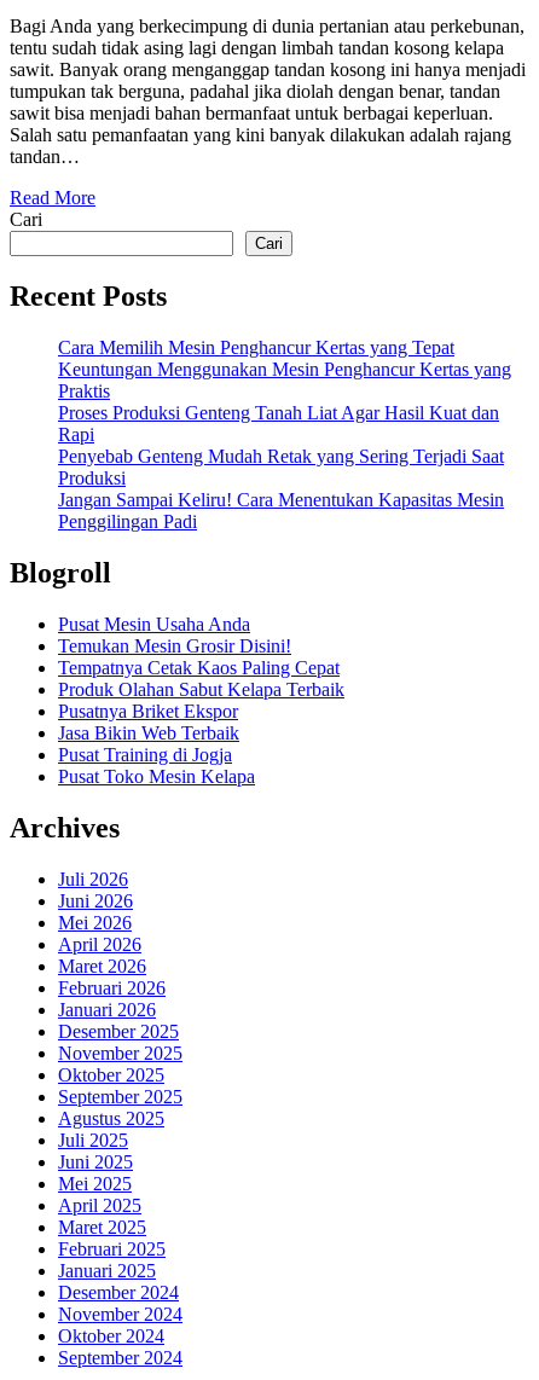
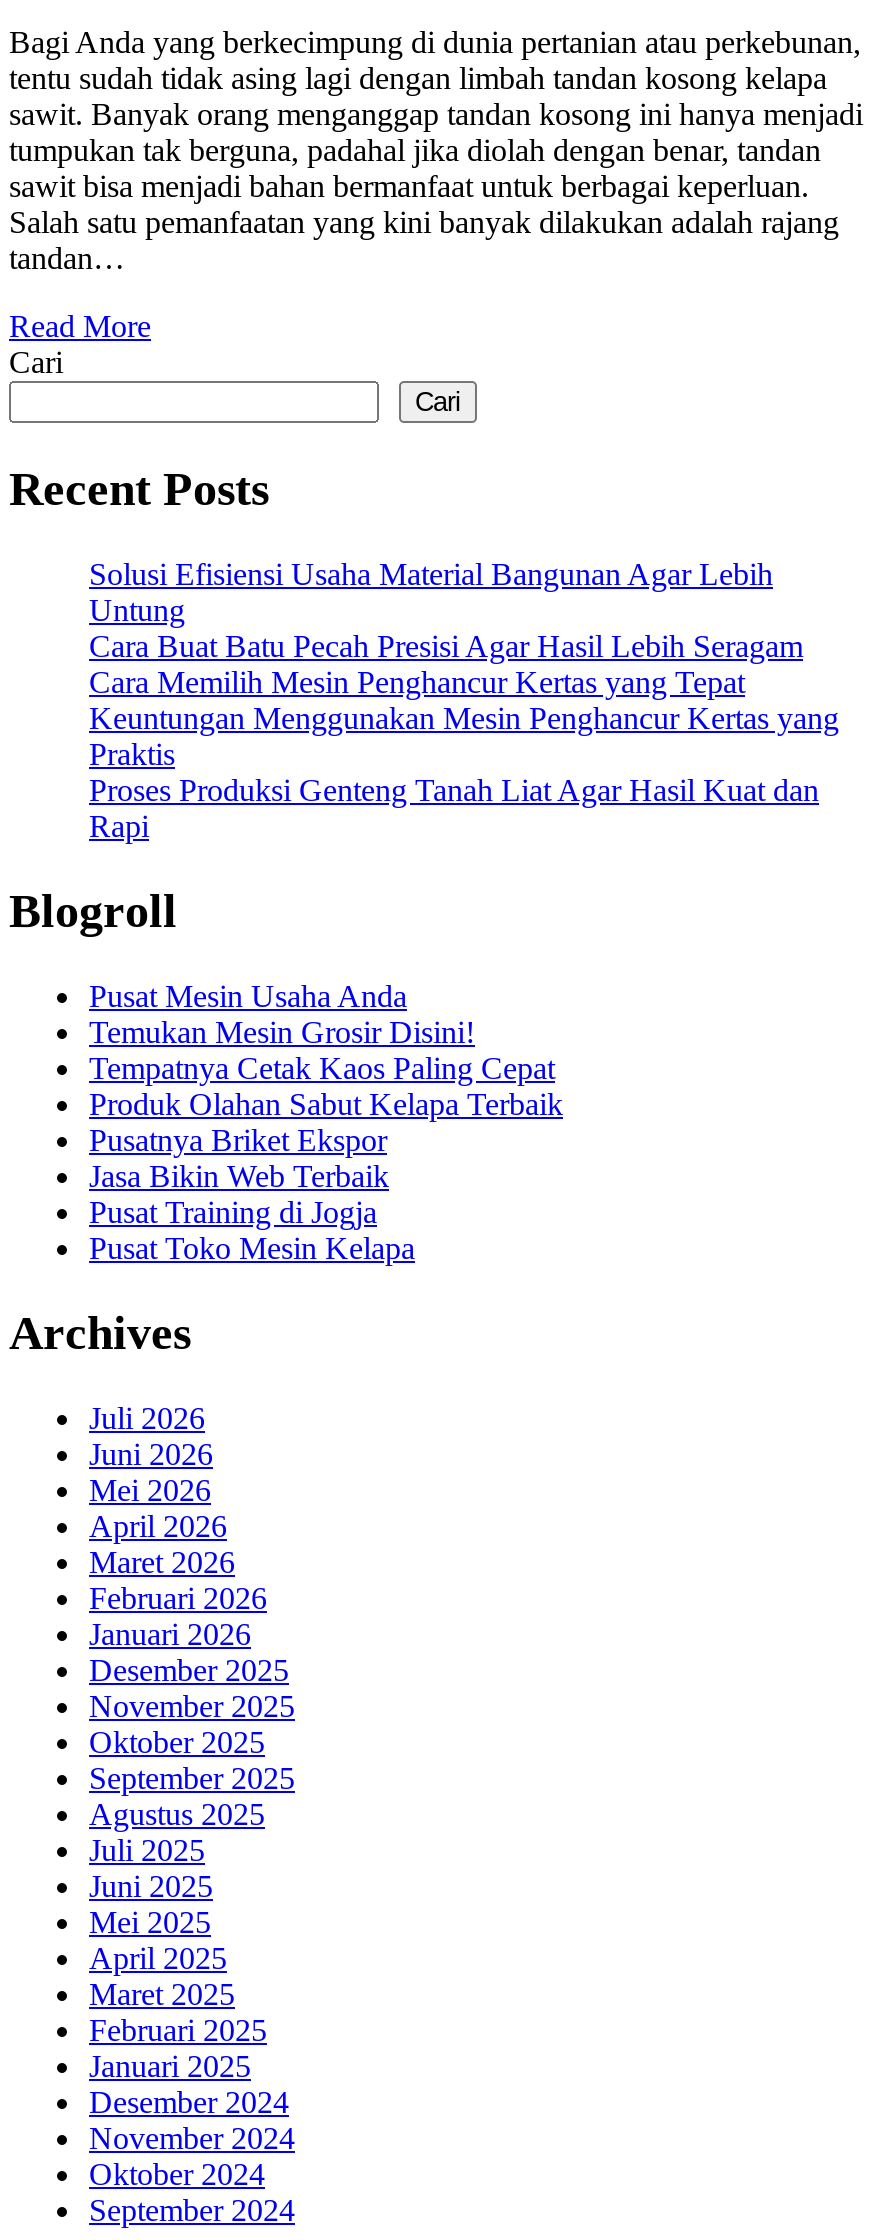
+ Solusi Efisiensi Usaha Material Bangunan Agar Lebih
+ Untung
+ Cara Buat Batu Pecah Presisi Agar Hasil Lebih Seragam

moved down: Cara Memilih Mesin Penghancur Kertas yang Tepat | Keuntungan Menggunakan Mesin Penghancur Kertas yang | Praktis | Proses Produksi Genteng Tanah Liat Agar Hasil Kuat dan | Rapi

- Penyebab Genteng Mudah Retak yang Sering Terjadi Saat
- Produksi
- Jangan Sampai Keliru! Cara Menentukan Kapasitas Mesin
- Penggilingan Padi
